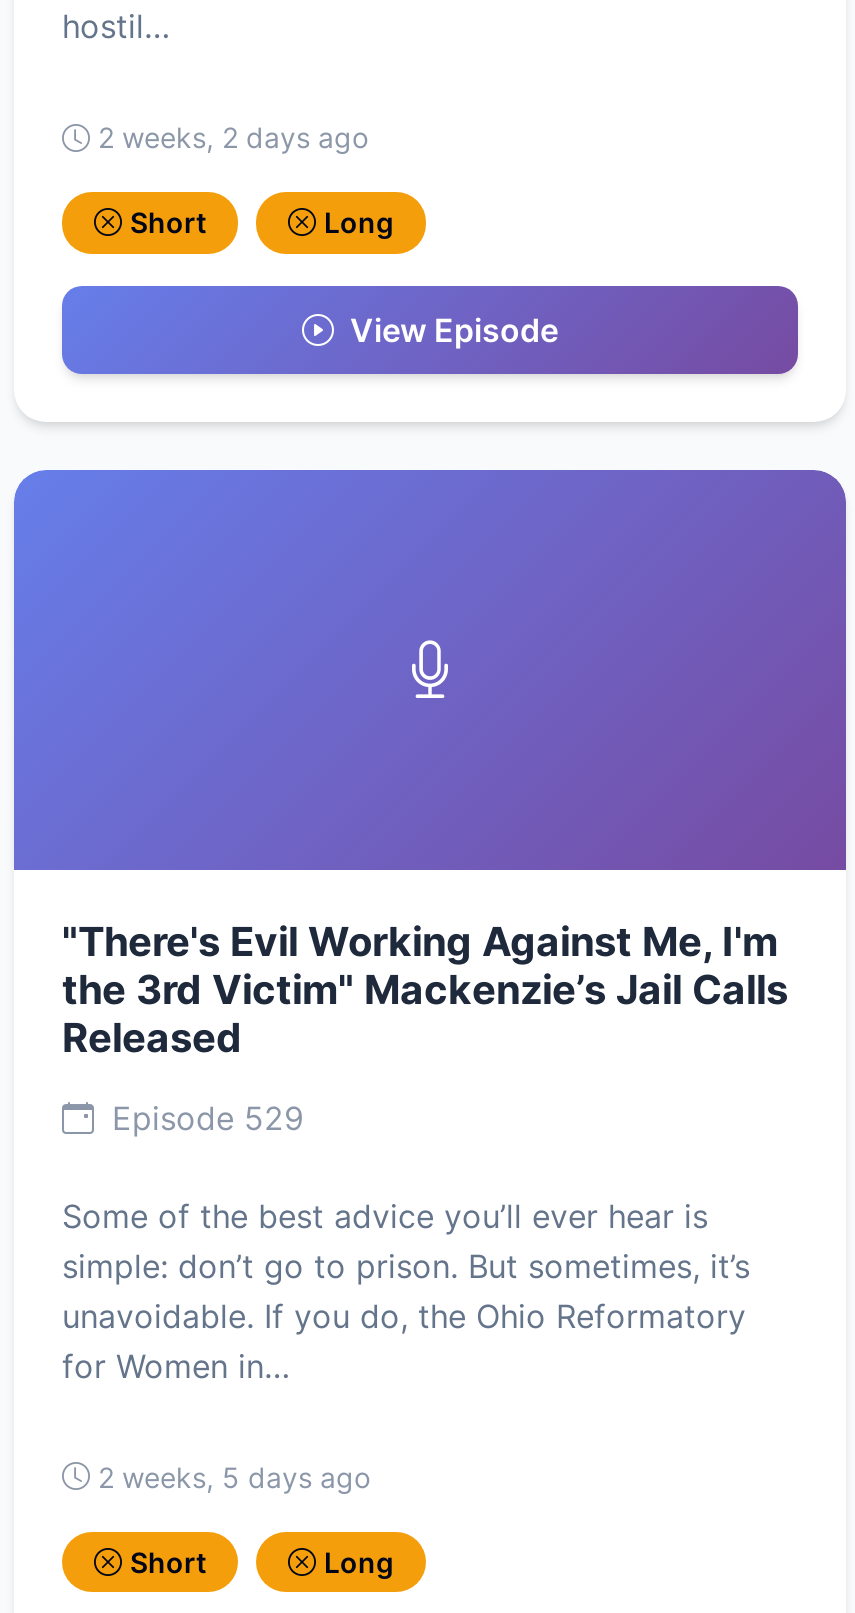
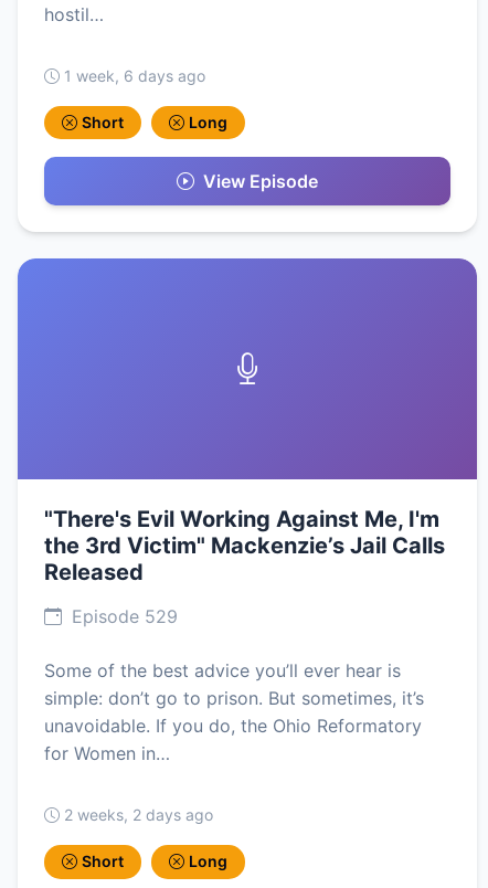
+ 1 week, 6 days ago

moved down: 2 weeks, 2 days ago

- 2 weeks, 5 days ago
